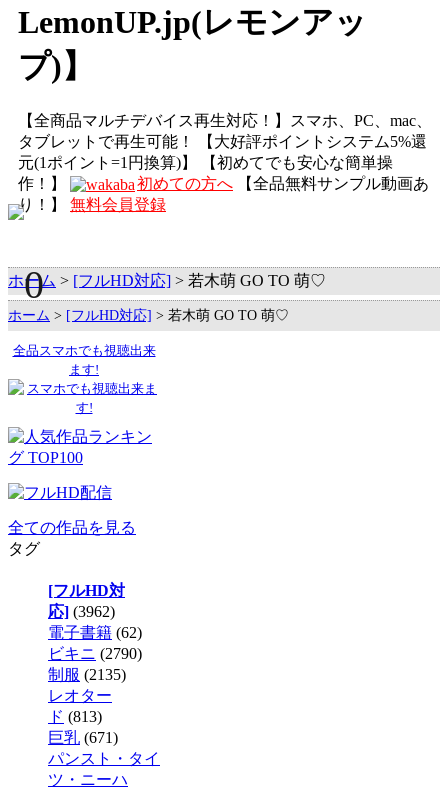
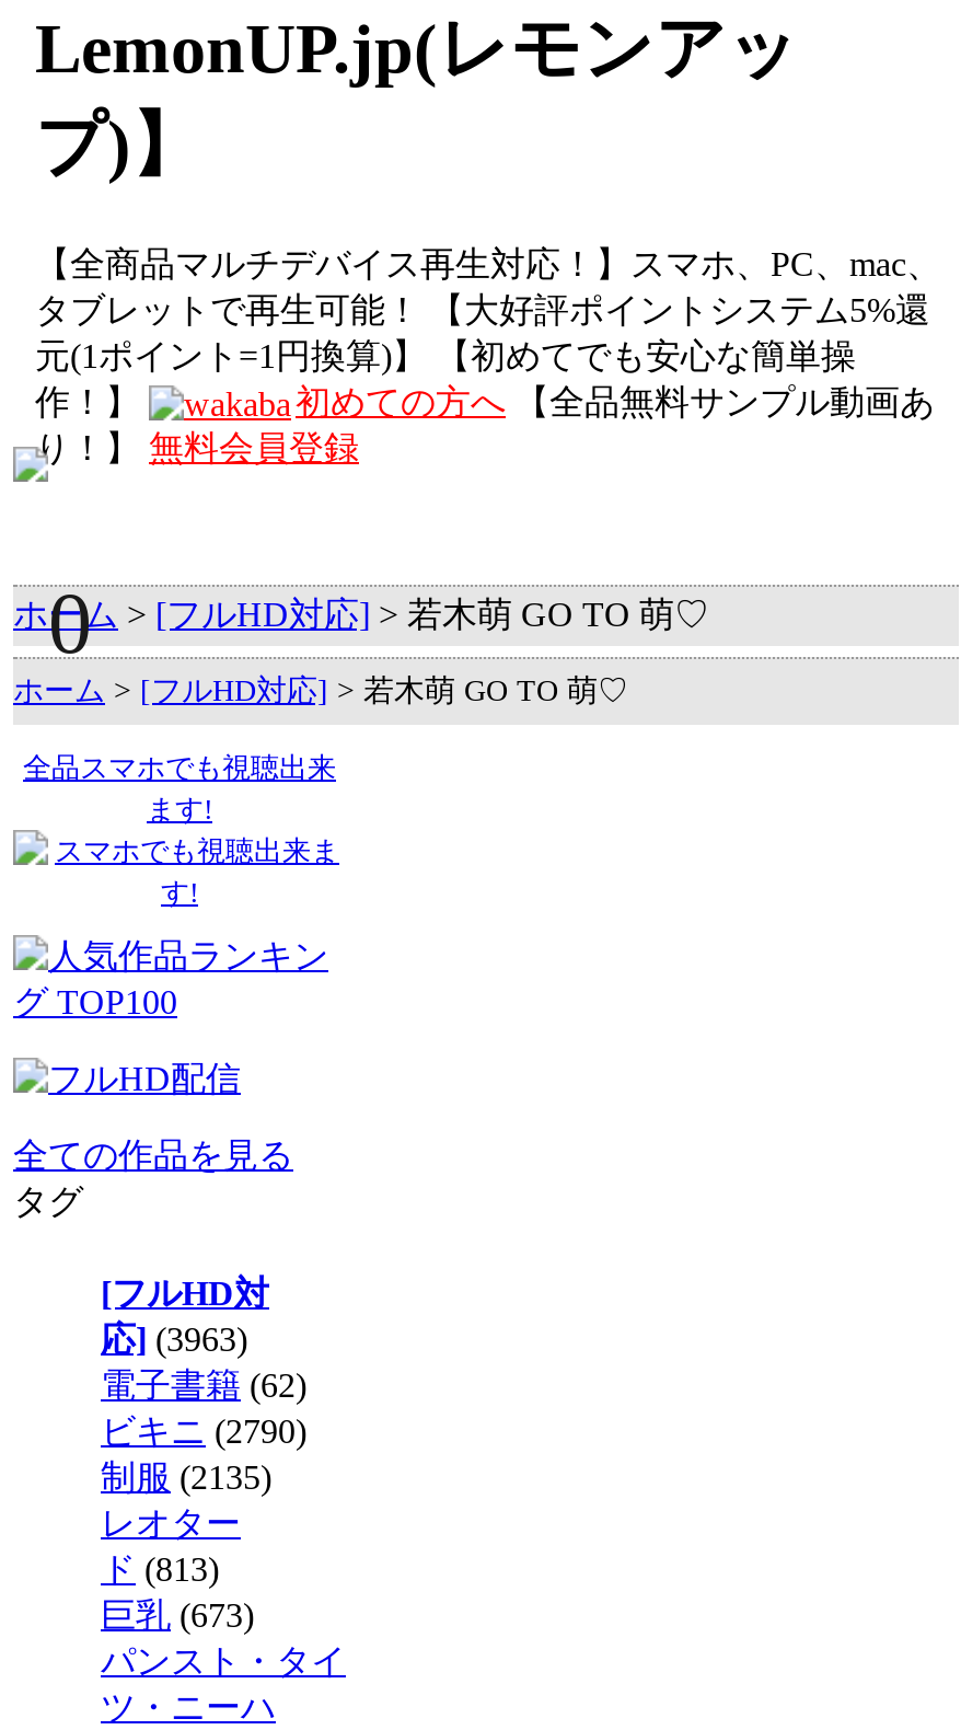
- 応] (3962)
+ 応] (3963)

- 巨乳(671)
+ 巨乳(673)
